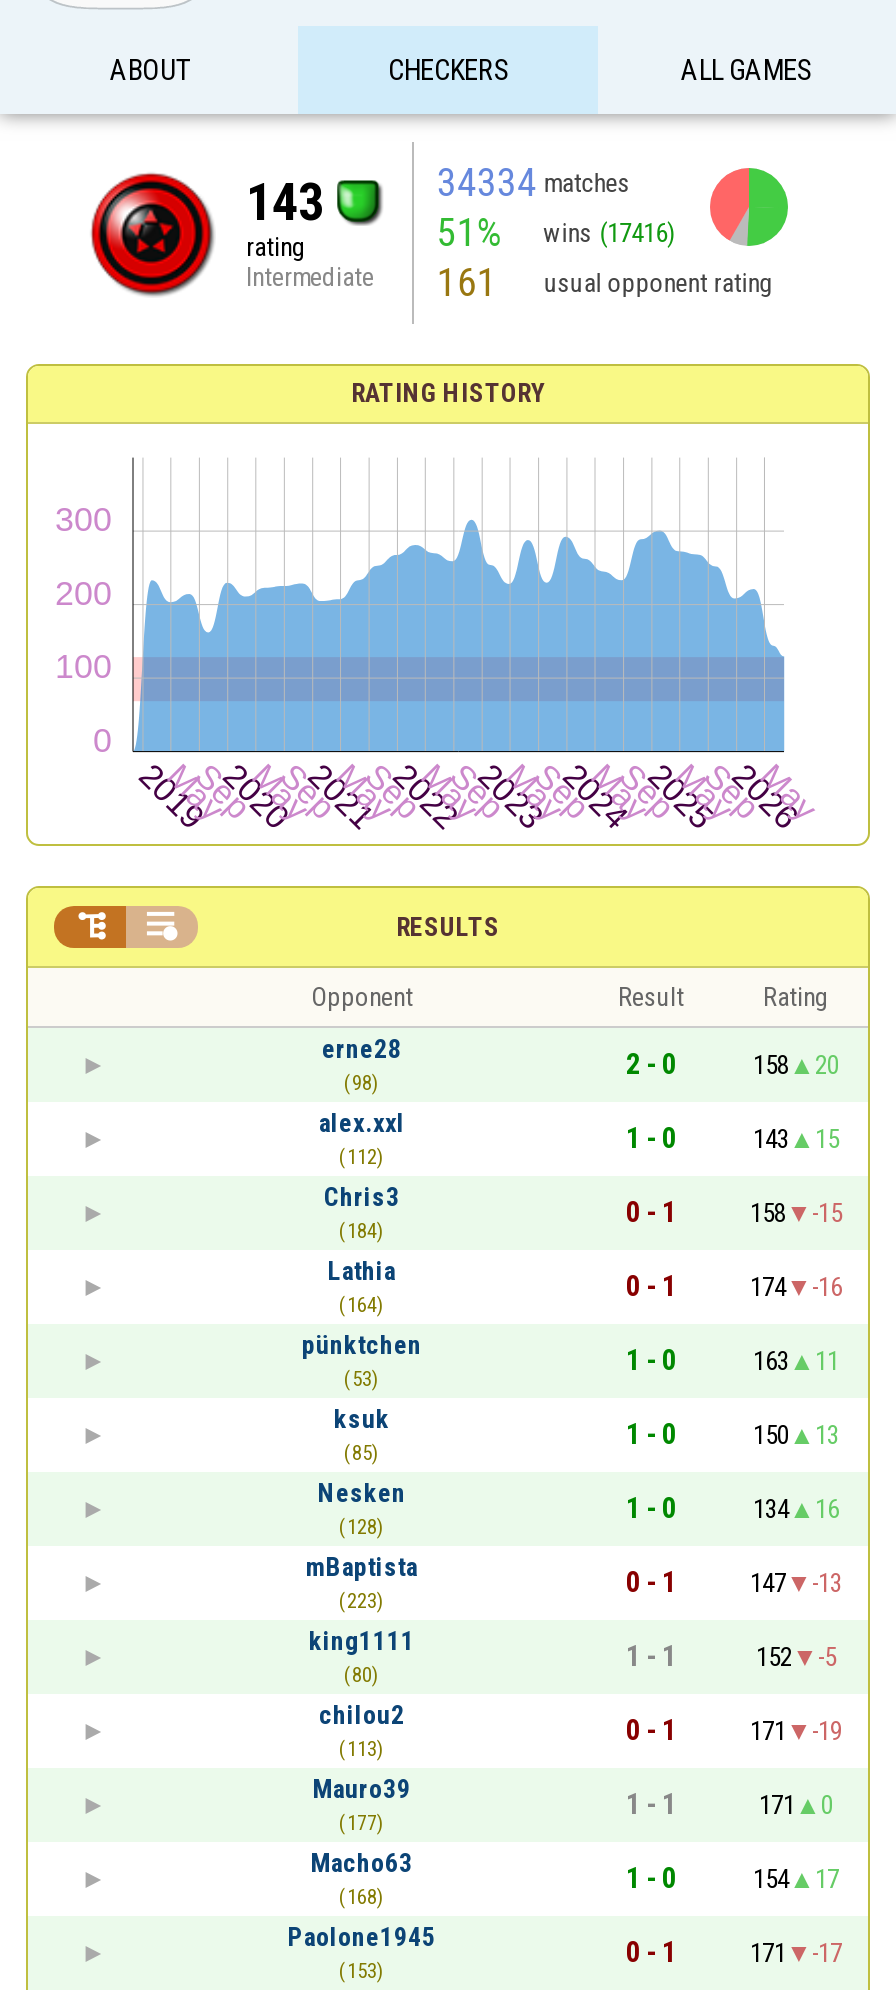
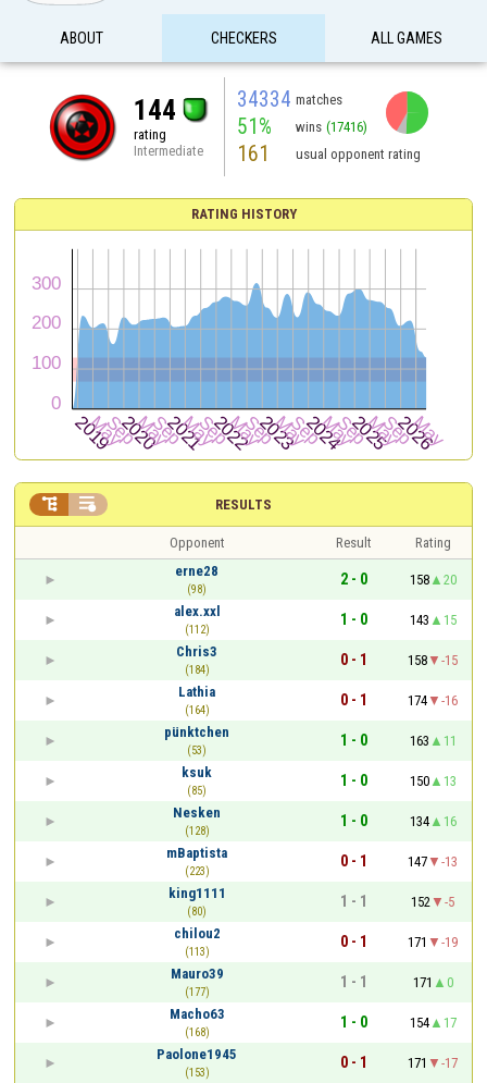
- 143
+ 144
